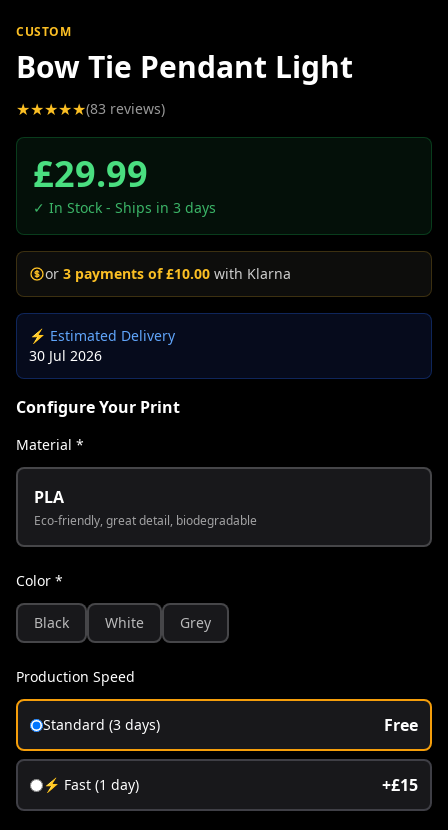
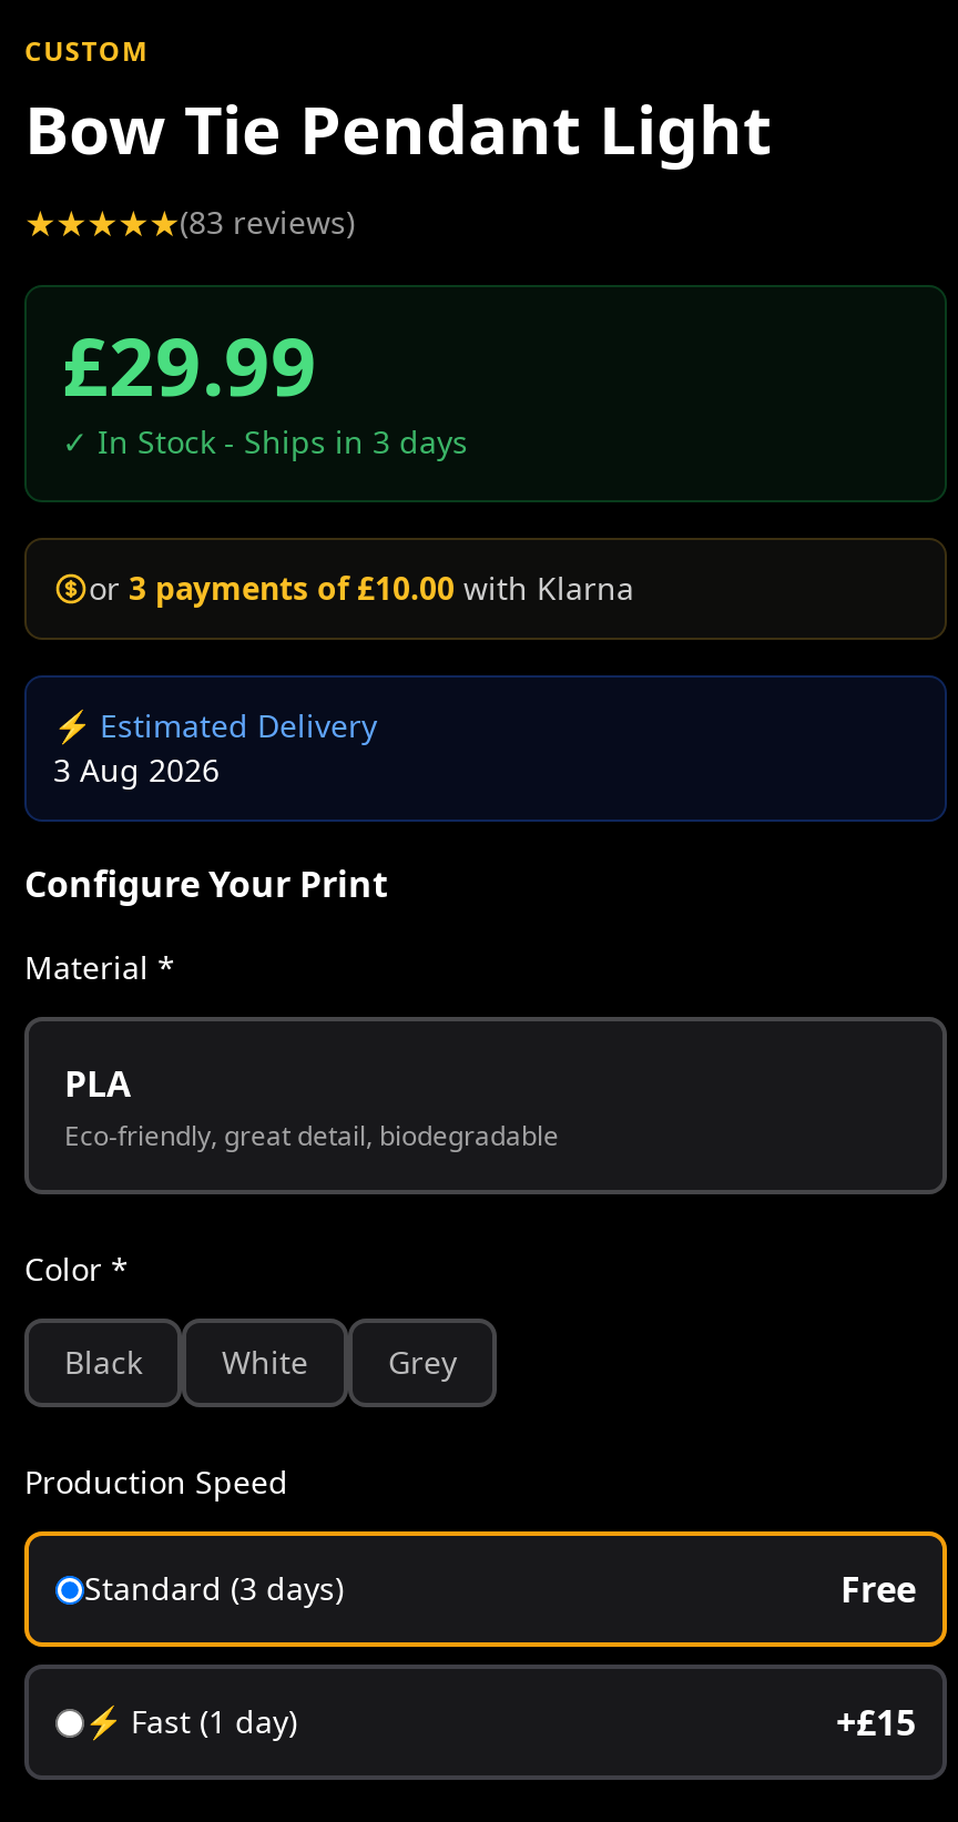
- 30 Jul 2026
+ 3 Aug 2026
